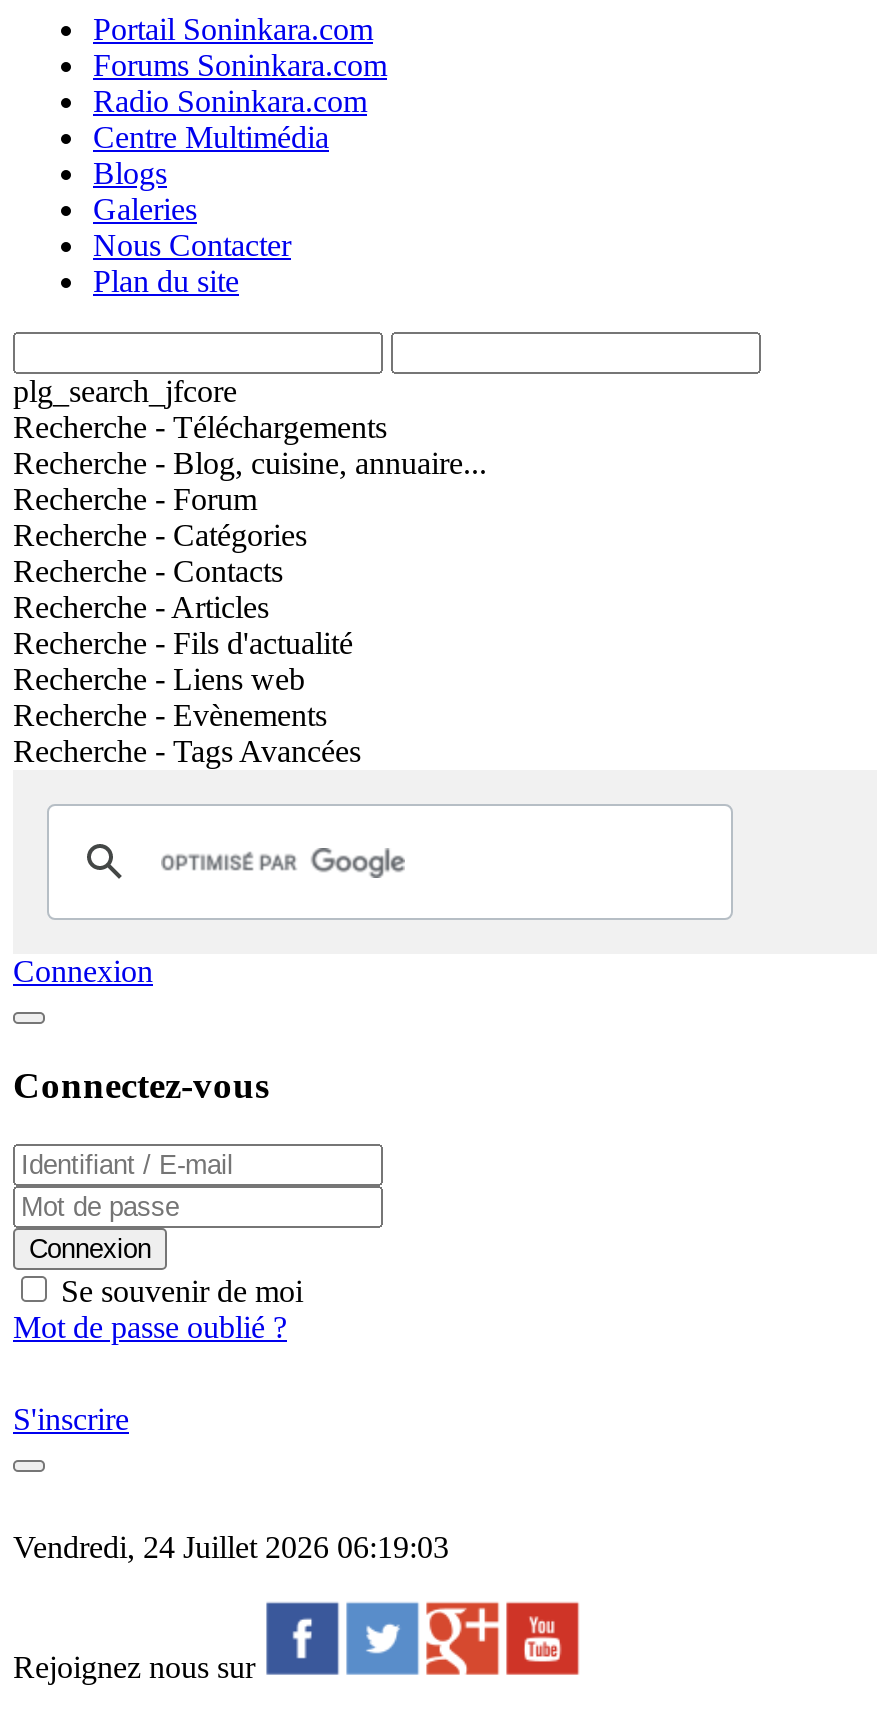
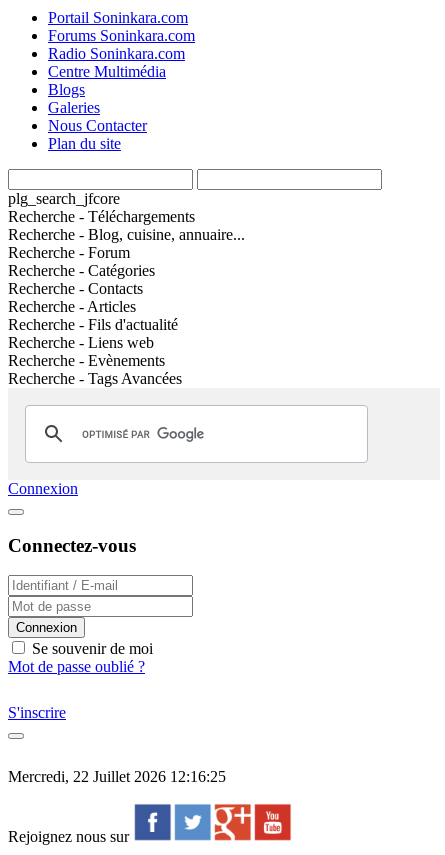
- Vendredi, 24 Juillet 2026 06:19:03
+ Mercredi, 22 Juillet 2026 12:16:25
